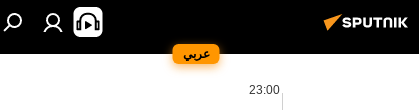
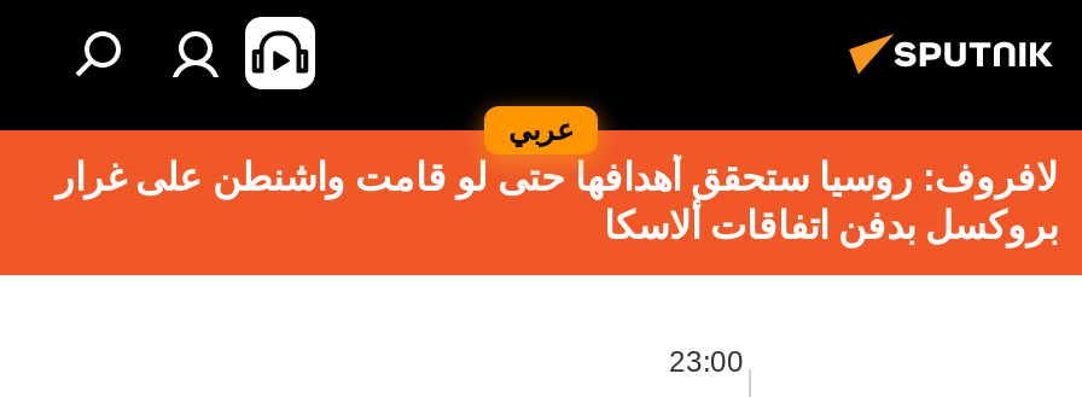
+ [image]
+ لافروف: روسيا ستحقق أهدافها حتى لو قامت واشنطن على غرار
+ بروكسل بدفن اتفاقات ألاسكا
